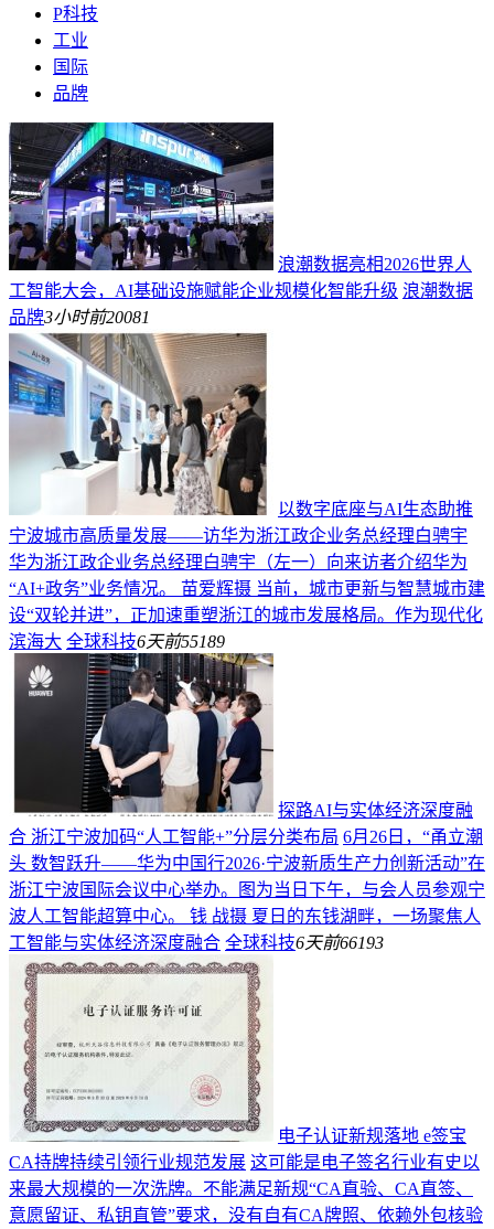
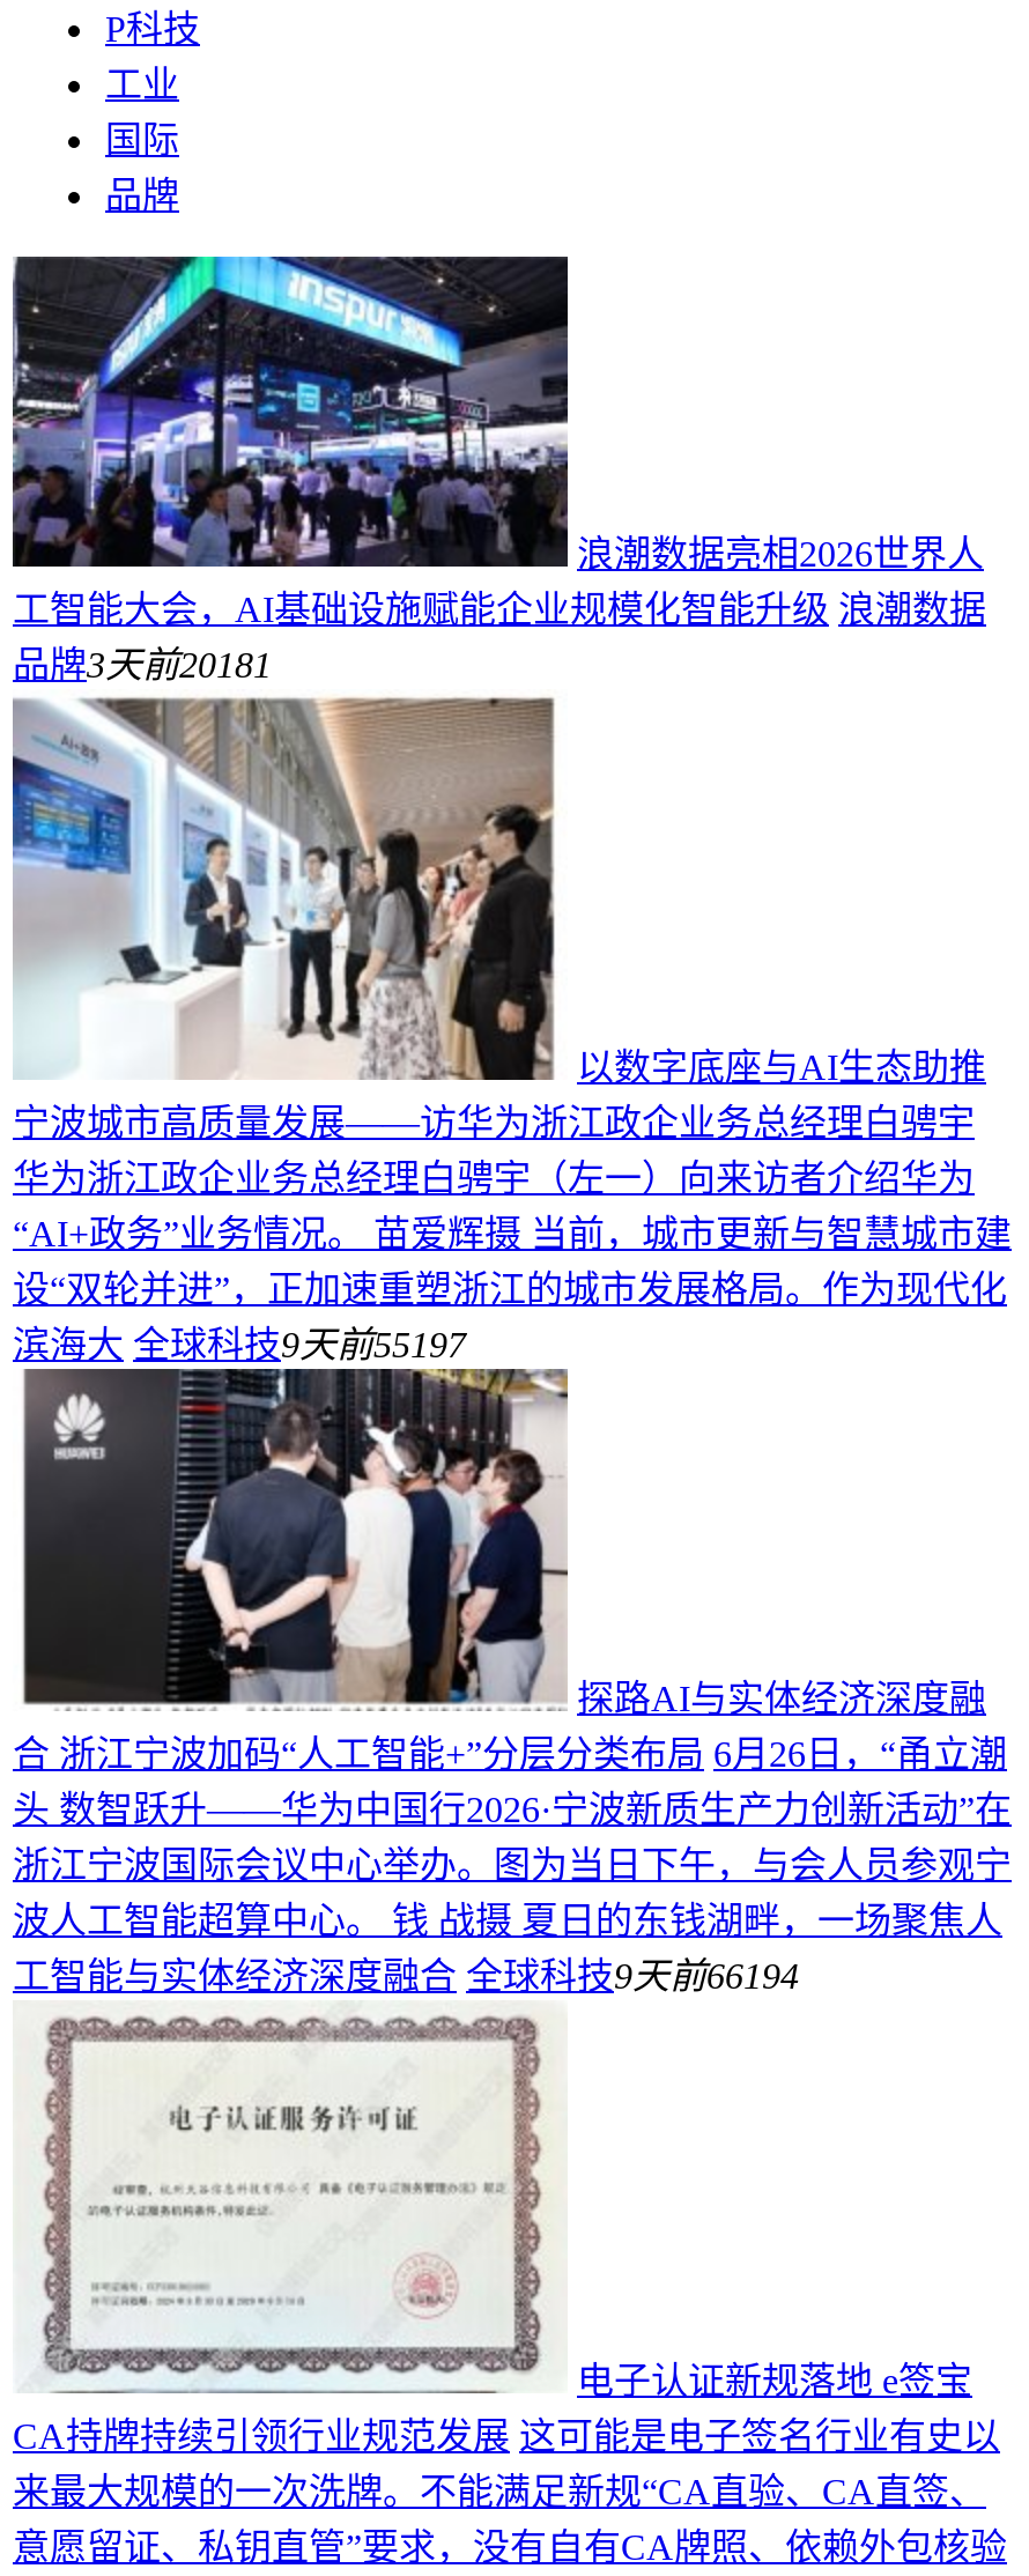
- 品牌3小时前20081
+ 品牌3天前20181

- 滨海大 全球科技6天前55189
+ 滨海大 全球科技9天前55197

- 工智能与实体经济深度融合 全球科技6天前66193
+ 工智能与实体经济深度融合 全球科技9天前66194
